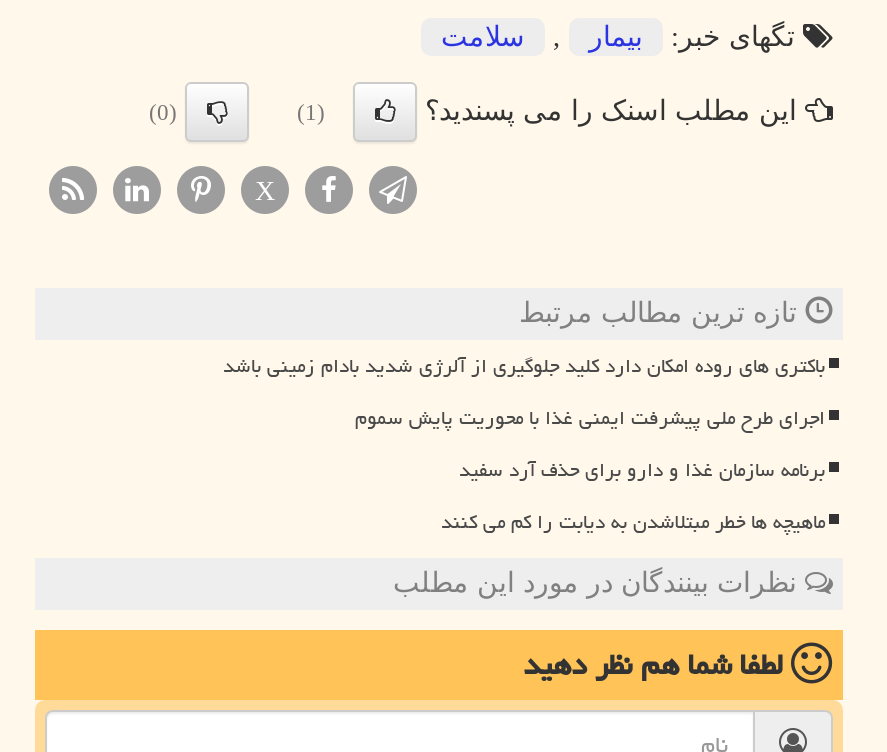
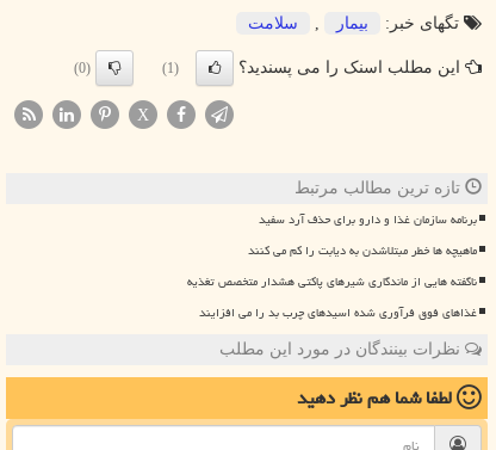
- باکتری های روده امکان دارد کلید جلوگیری از آلرژی شدید بادام زمینی باشد
- اجرای طرح ملی پیشرفت ایمنی غذا با محوریت پایش سموم

moved up: برنامه سازمان غذا و دارو برای حذف آرد سفید | ماهیچه ها خطر مبتلاشدن به دیابت را کم می کنند

+ ناگفته هایی از ماندگاری شیرهای پاکتی هشدار متخصص تغذیه
+ غذاهای فوق فرآوری شده اسیدهای چرب بد را می افزایند
